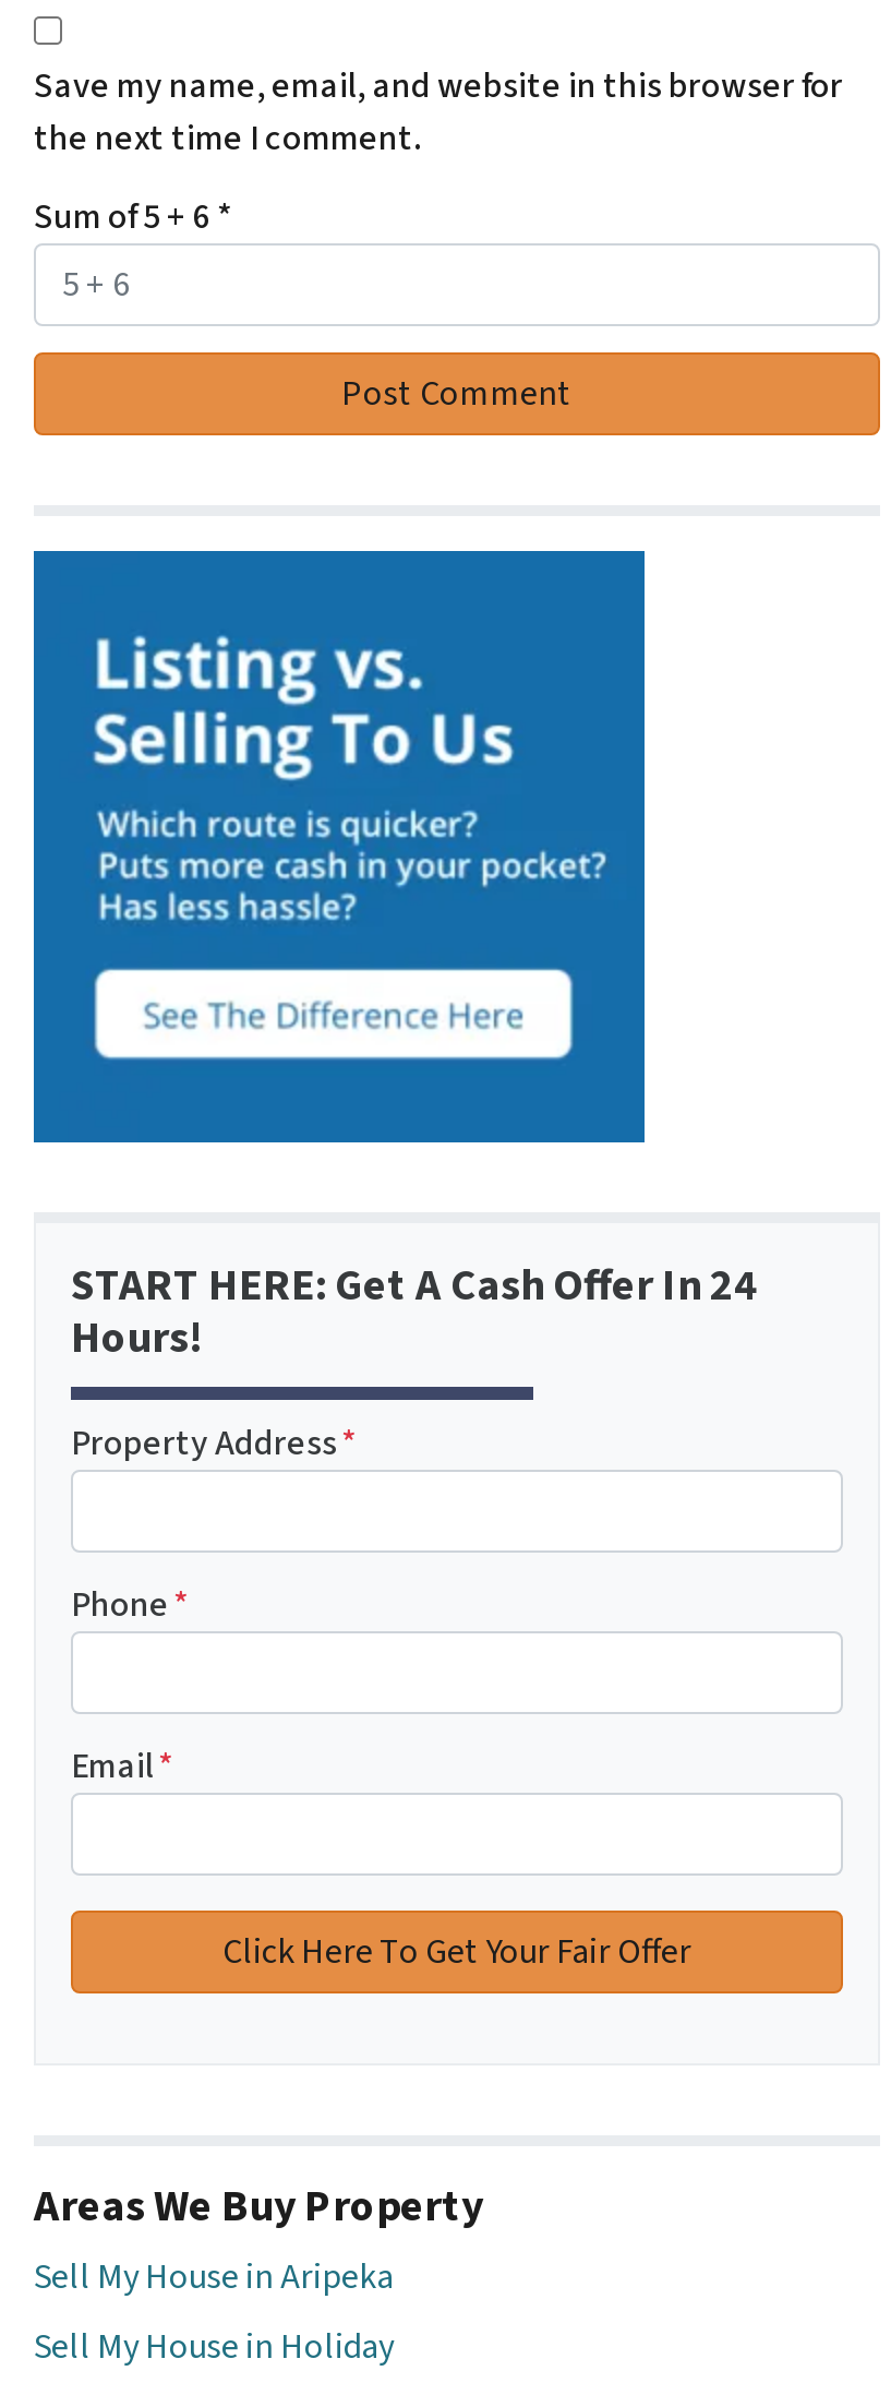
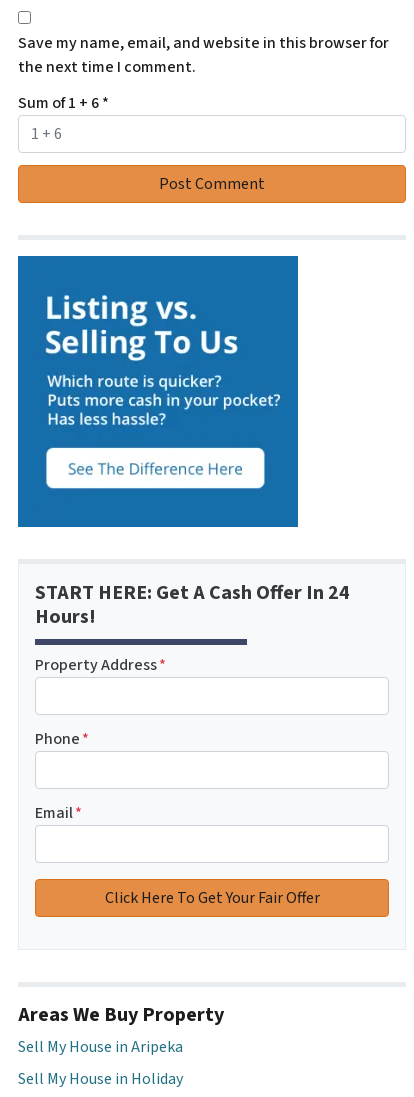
- Sum of 5 + 6 *
+ Sum of 1 + 6 *
